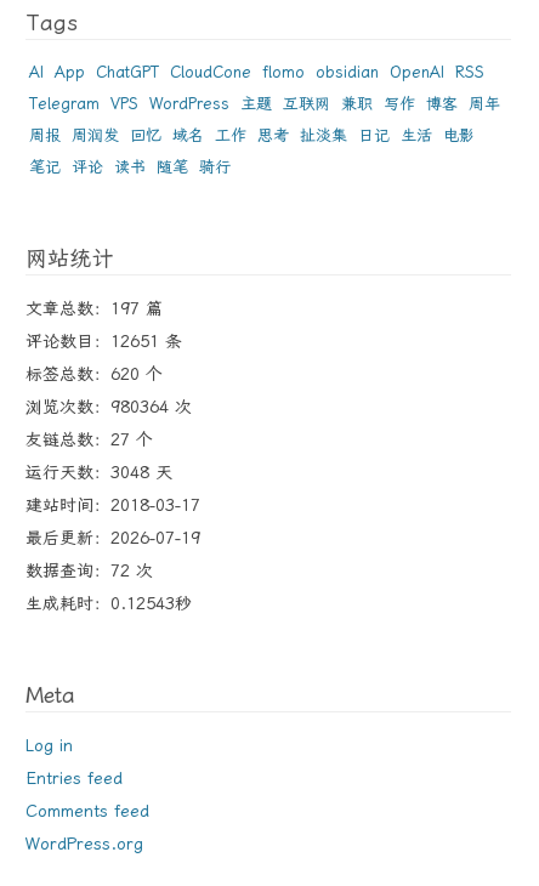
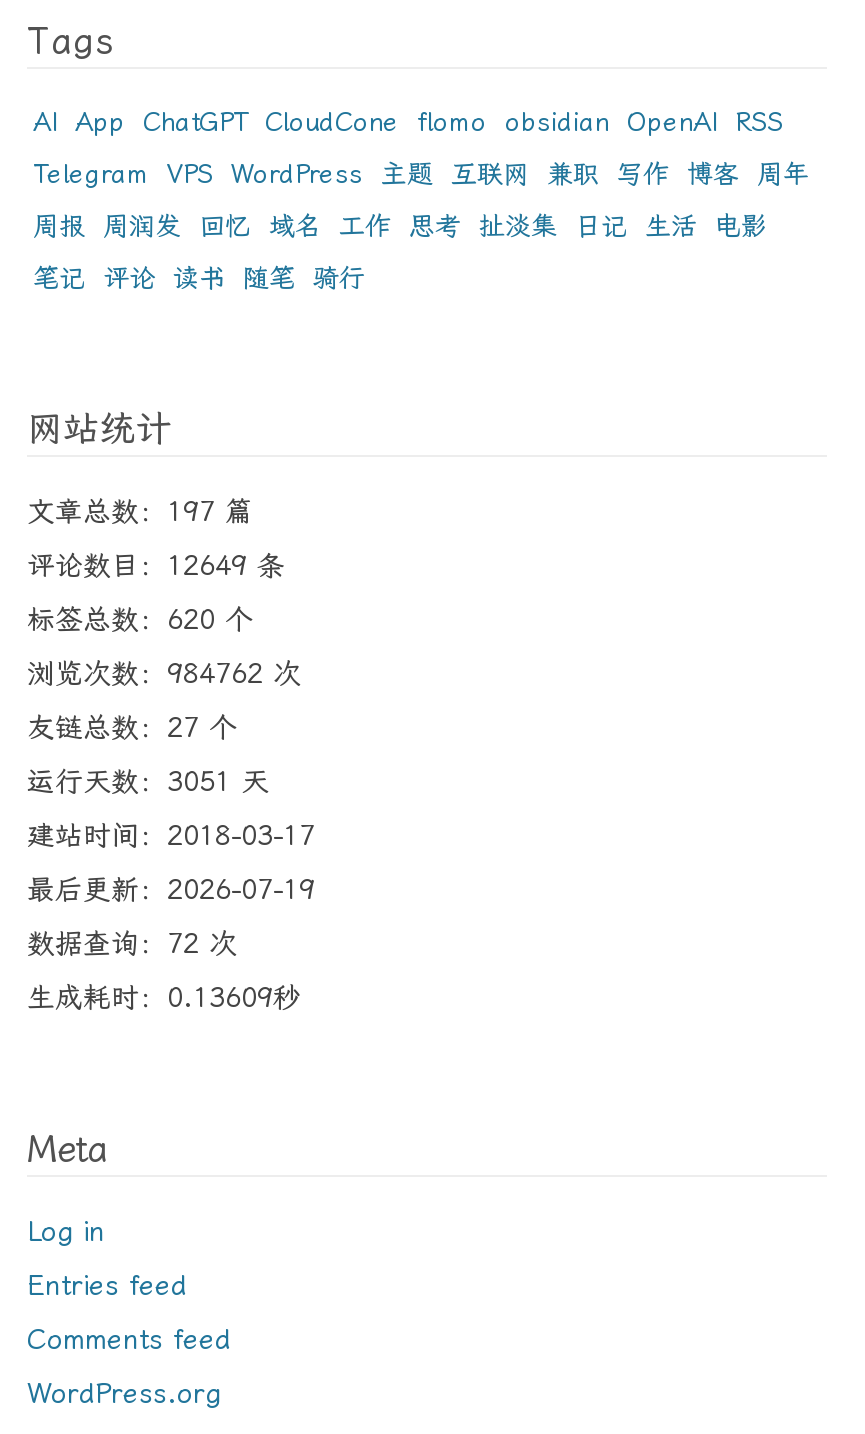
- 评论数目：12651 条
+ 评论数目：12649 条

- 浏览次数：980364 次
+ 浏览次数：984762 次

- 运行天数：3048 天
+ 运行天数：3051 天

- 生成耗时：0.12543秒
+ 生成耗时：0.13609秒
